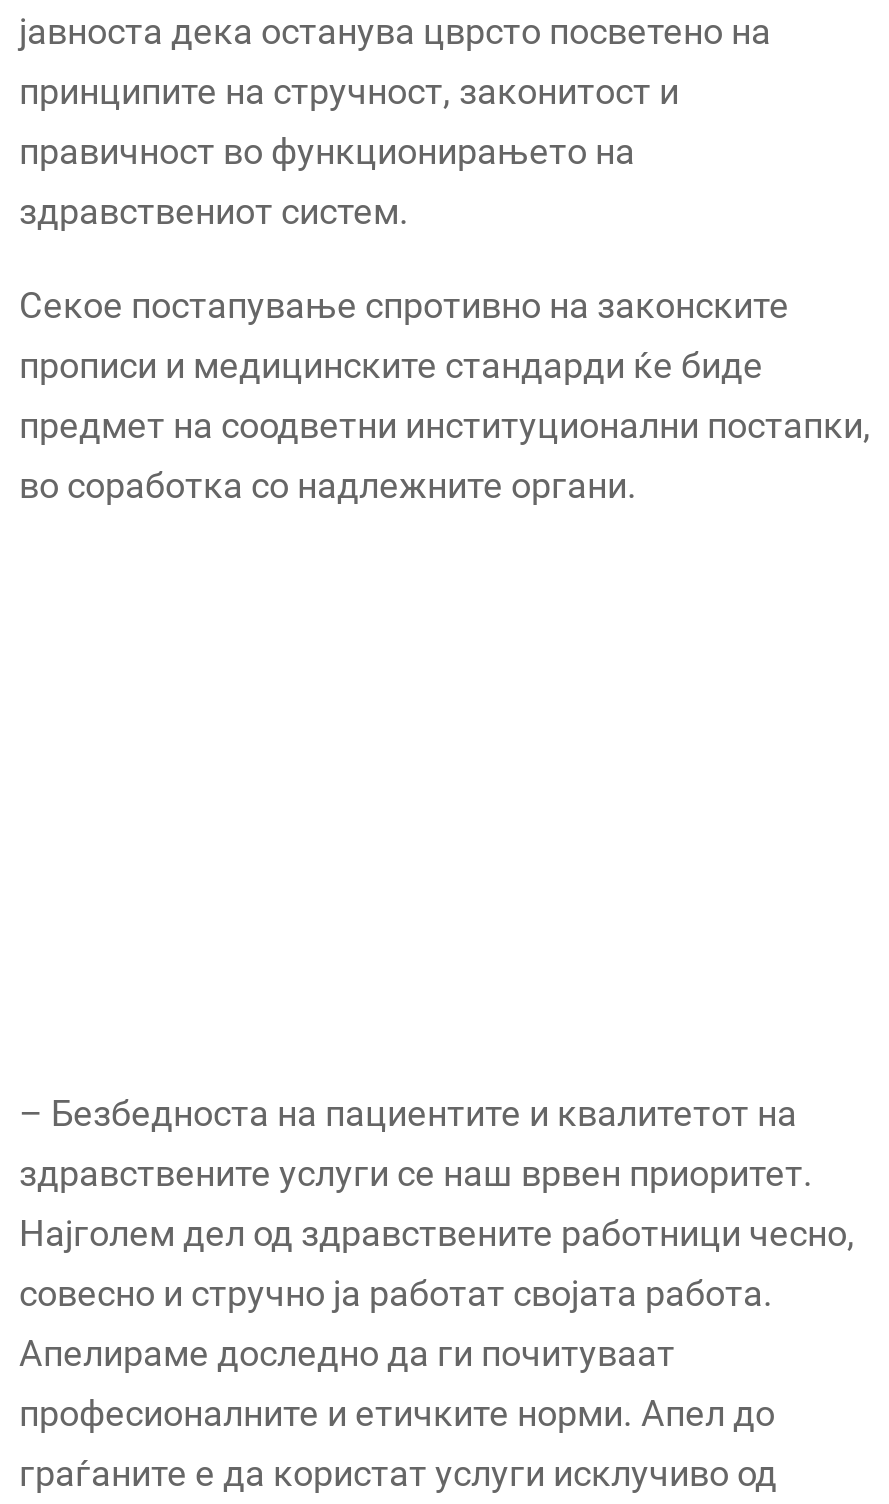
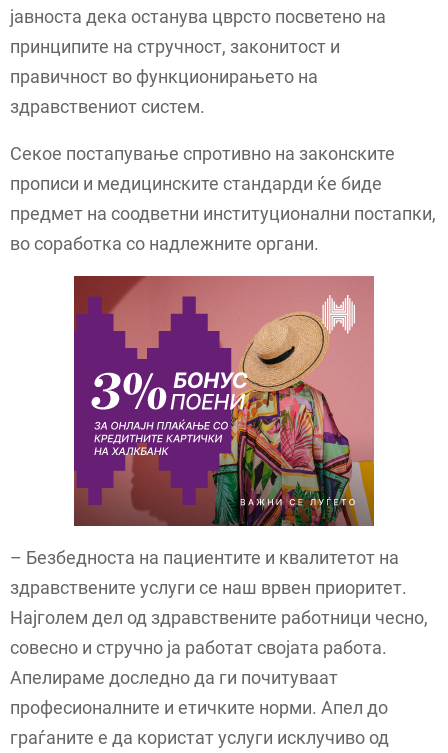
+ [image]
